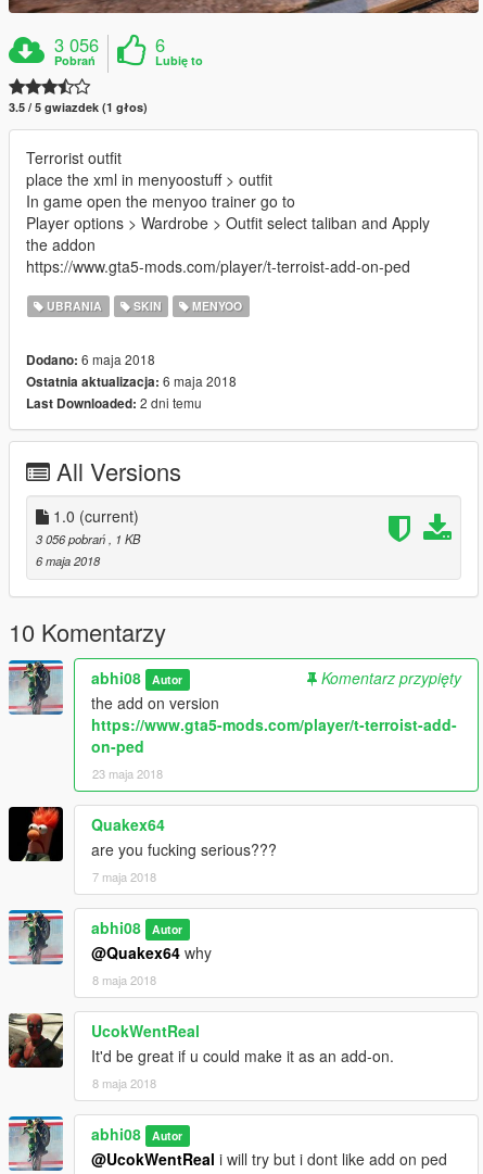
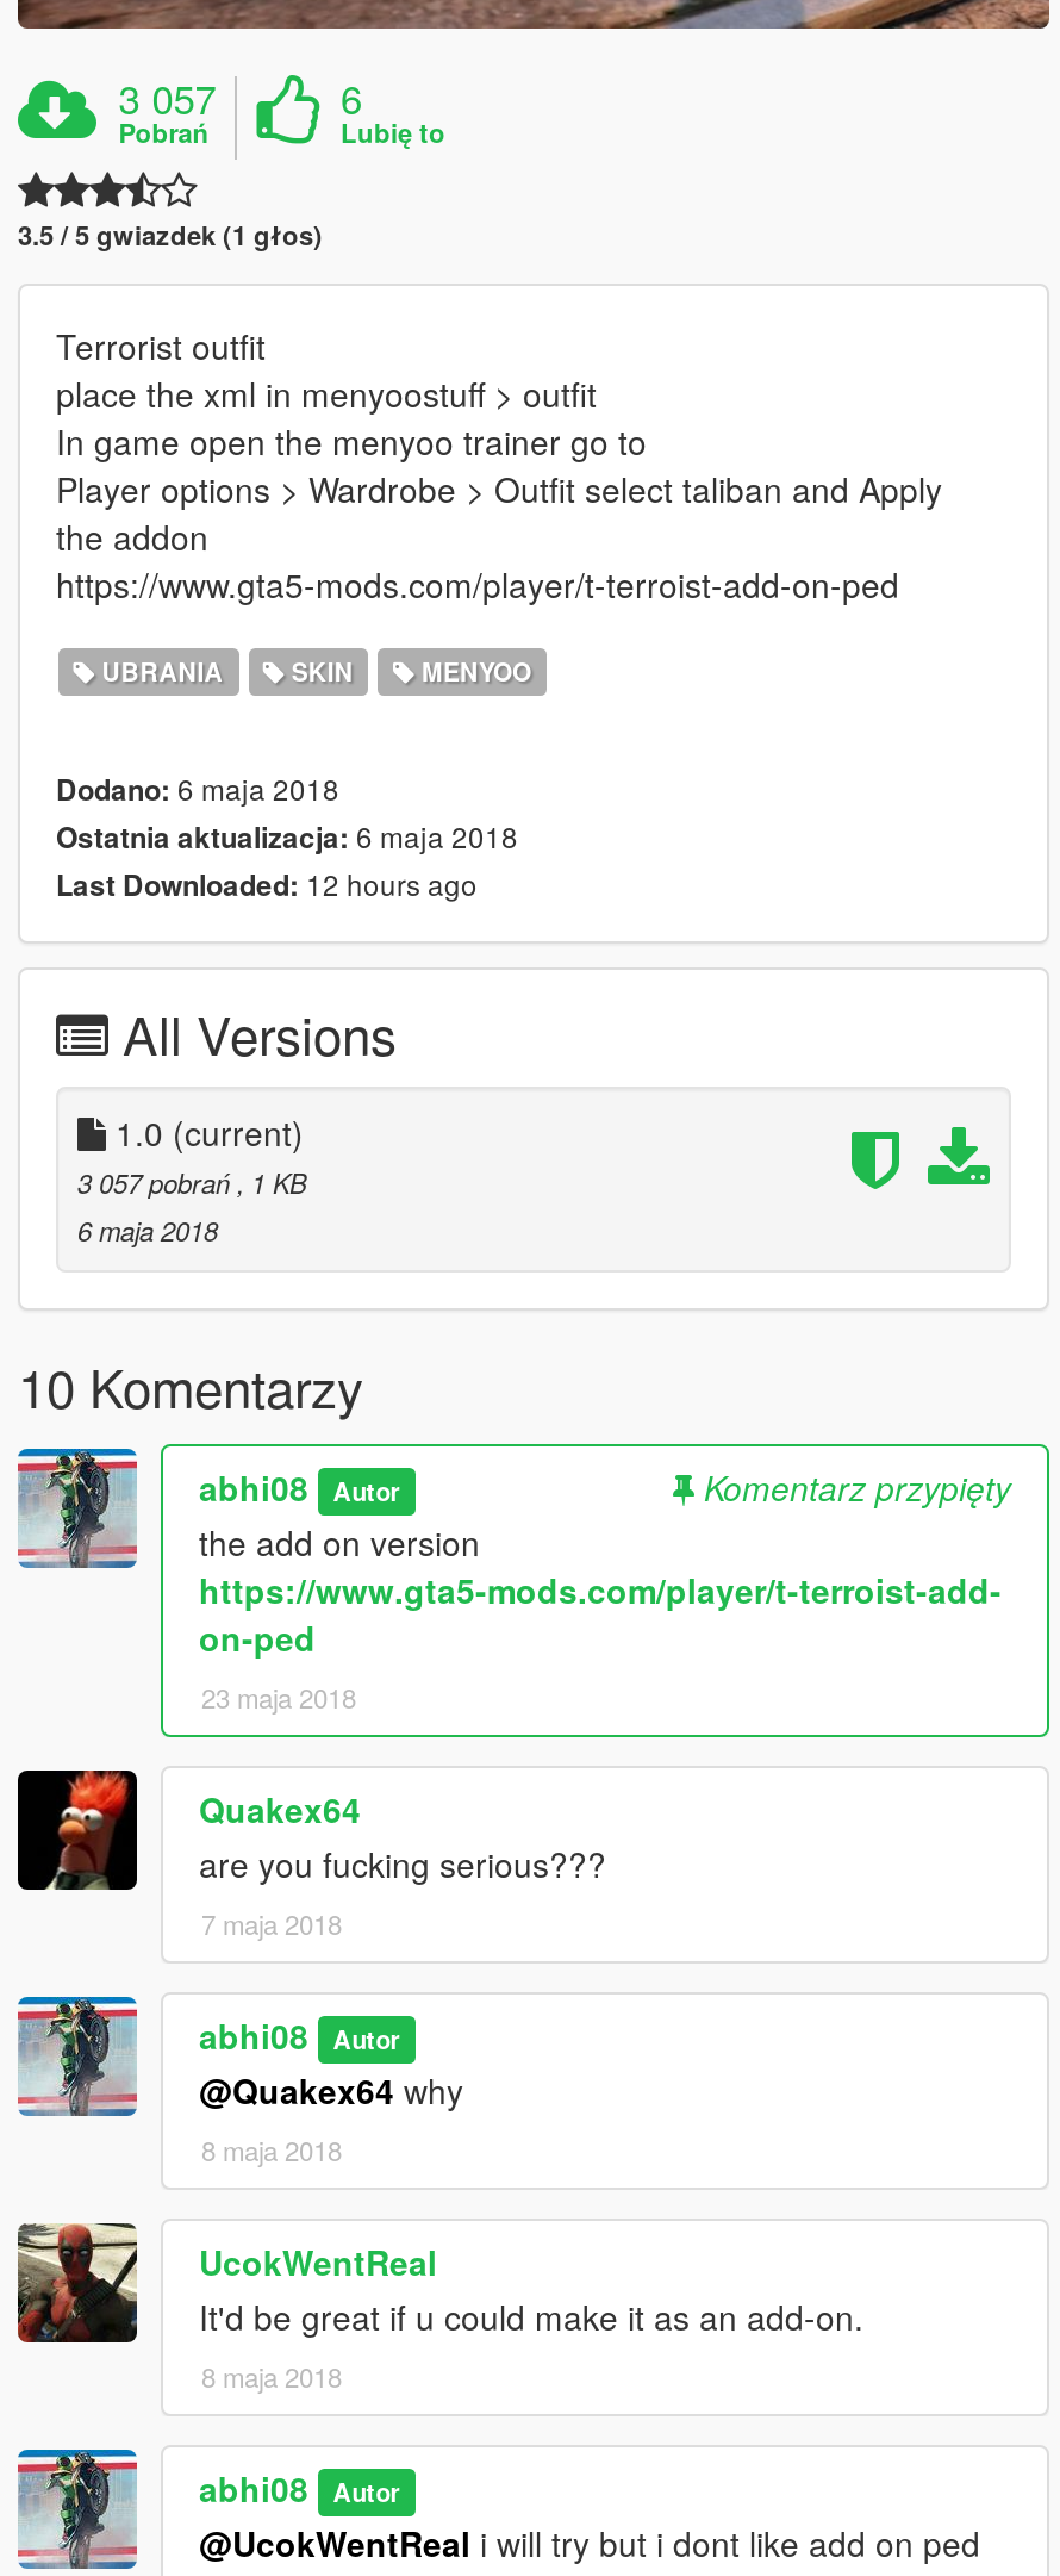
- 3 056
+ 3 057

- Last Downloaded: 2 dni temu
+ Last Downloaded: 12 hours ago

- 3 056 pobrań, 1 KB
+ 3 057 pobrań, 1 KB
